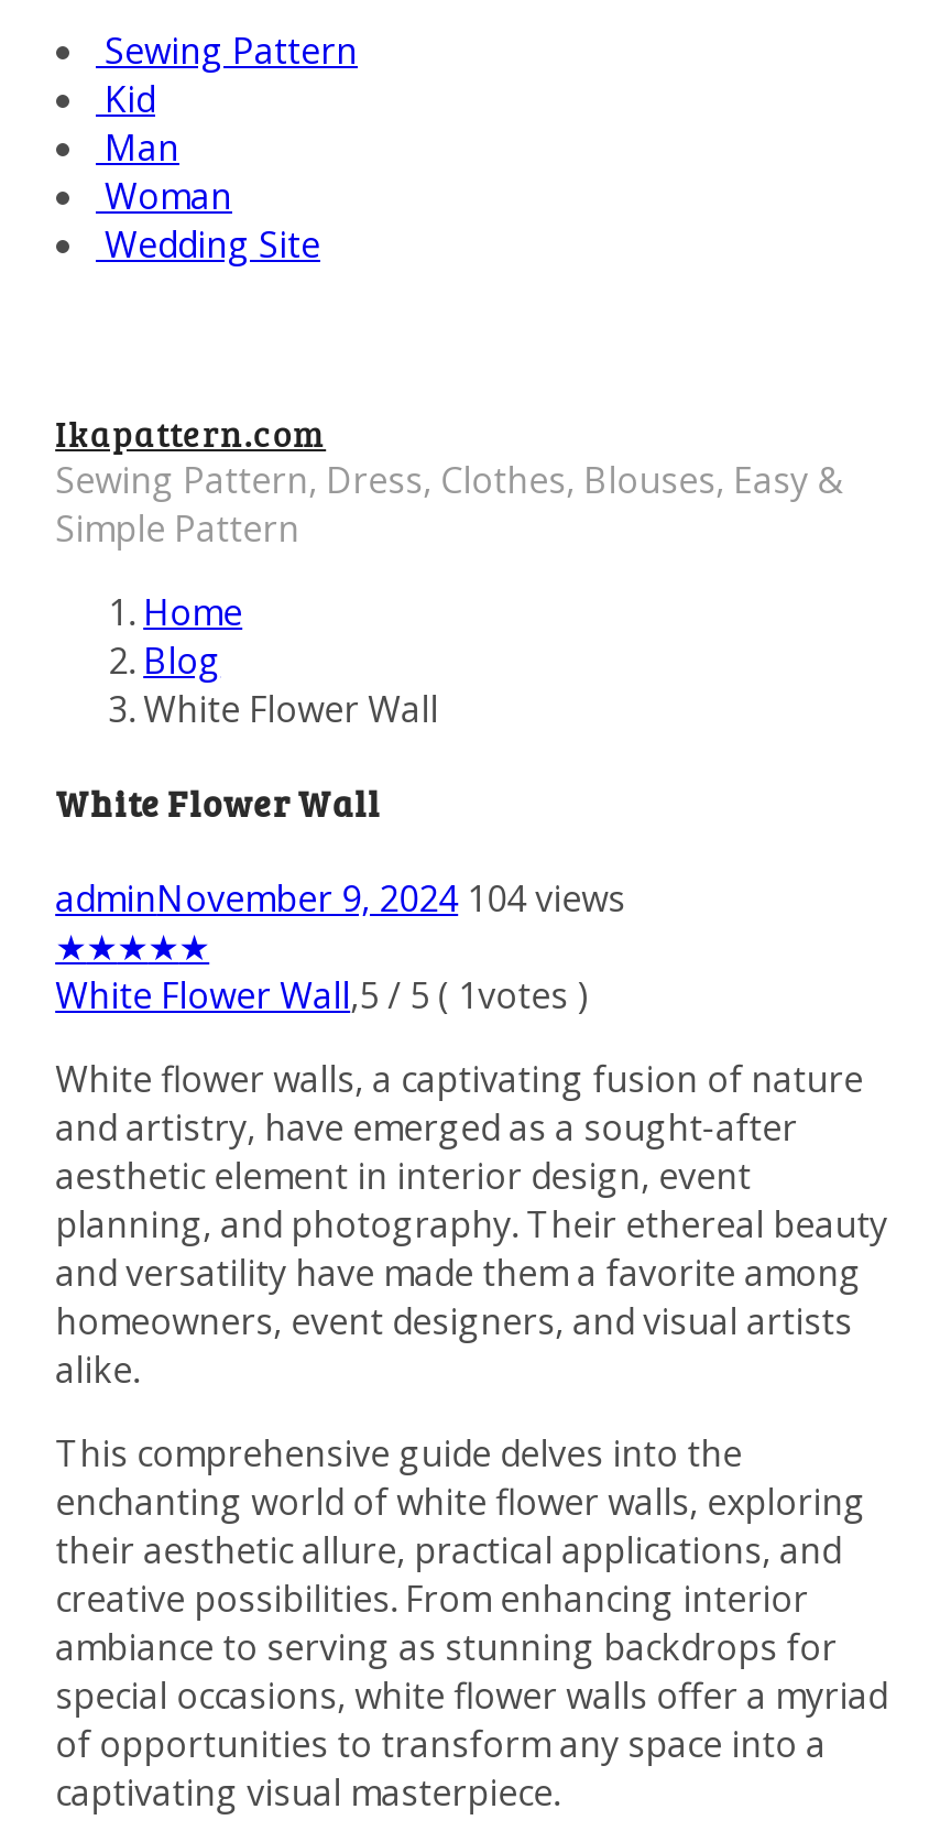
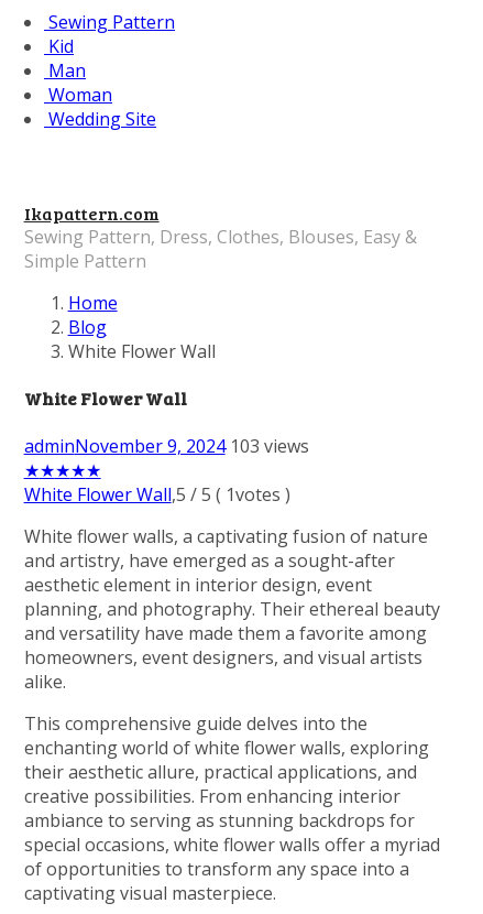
- adminNovember 9, 2024 104 views
+ adminNovember 9, 2024 103 views
